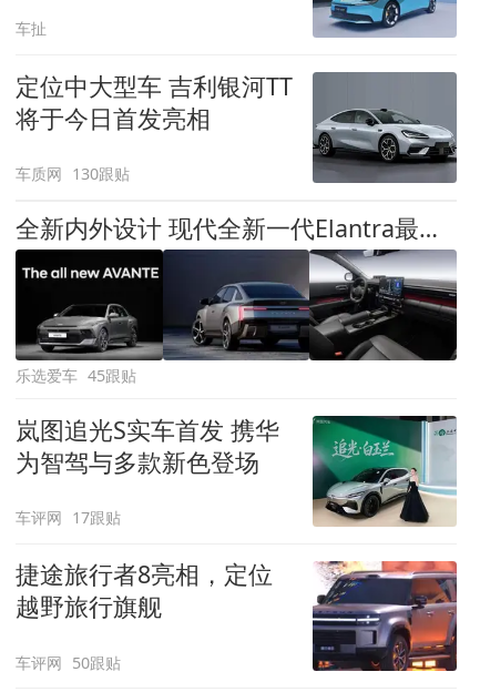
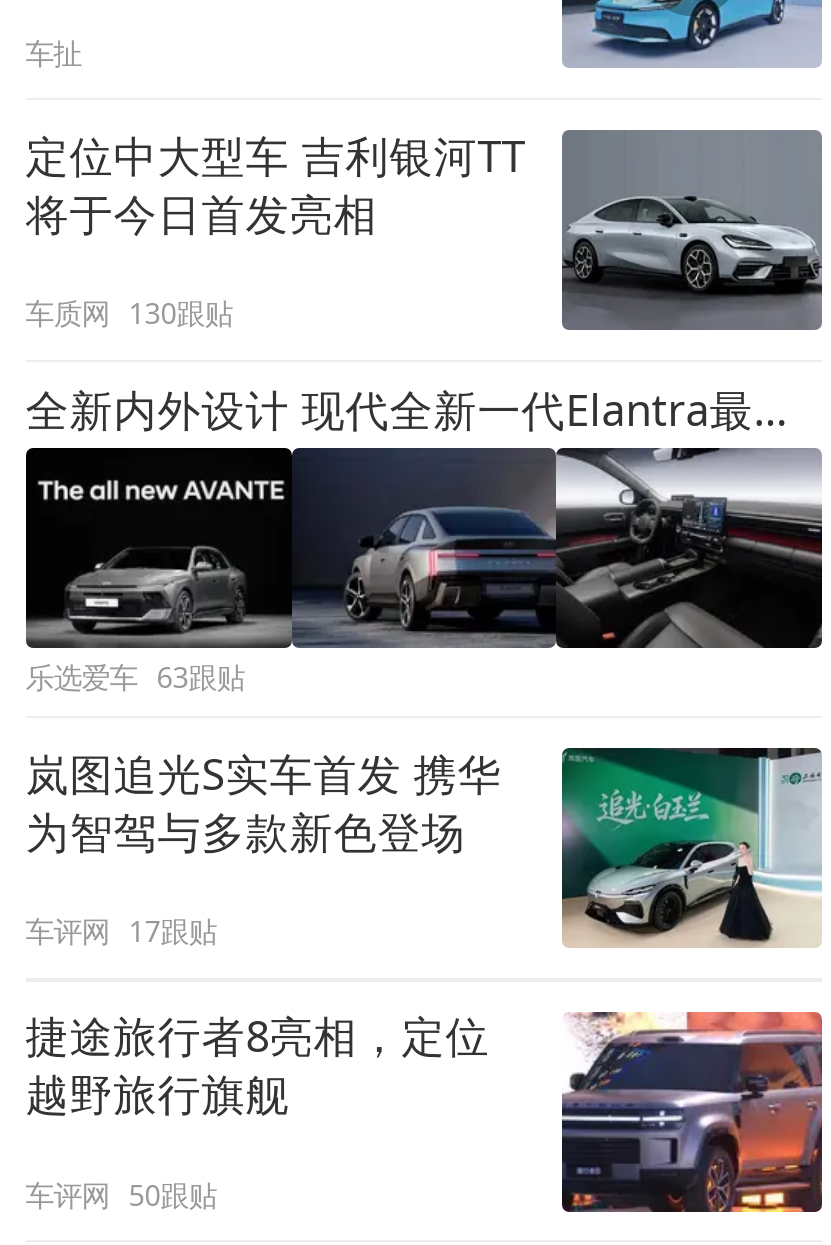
- 乐选爱车 45跟贴
+ 乐选爱车 63跟贴
